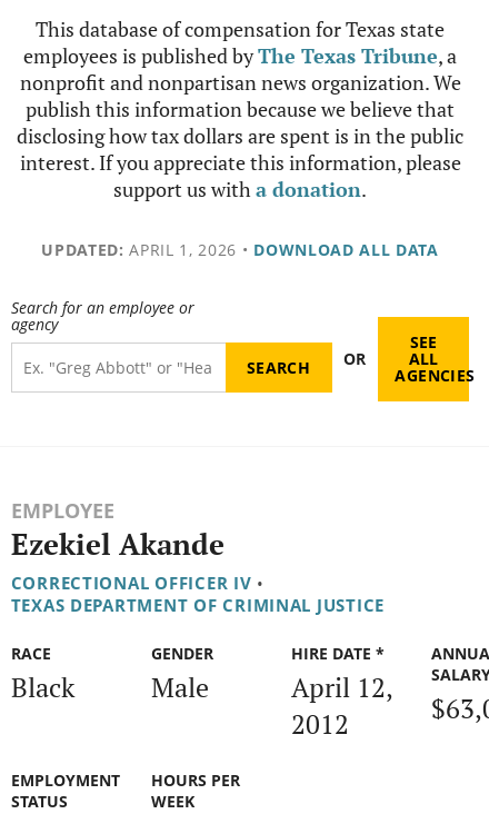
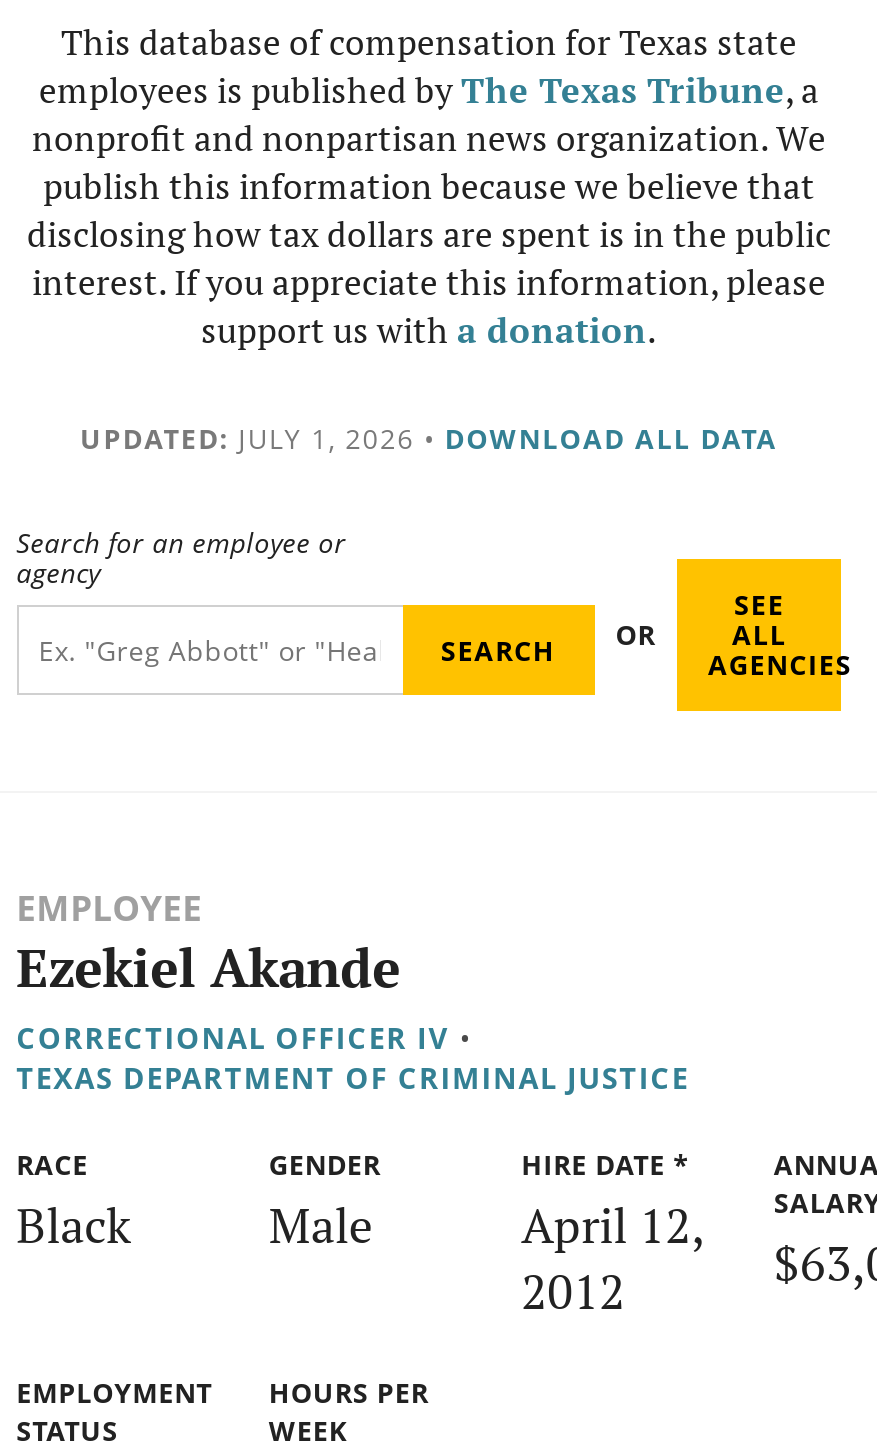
- UPDATED: APRIL 1, 2026 • DOWNLOAD ALL DATA
+ UPDATED: JULY 1, 2026 • DOWNLOAD ALL DATA
